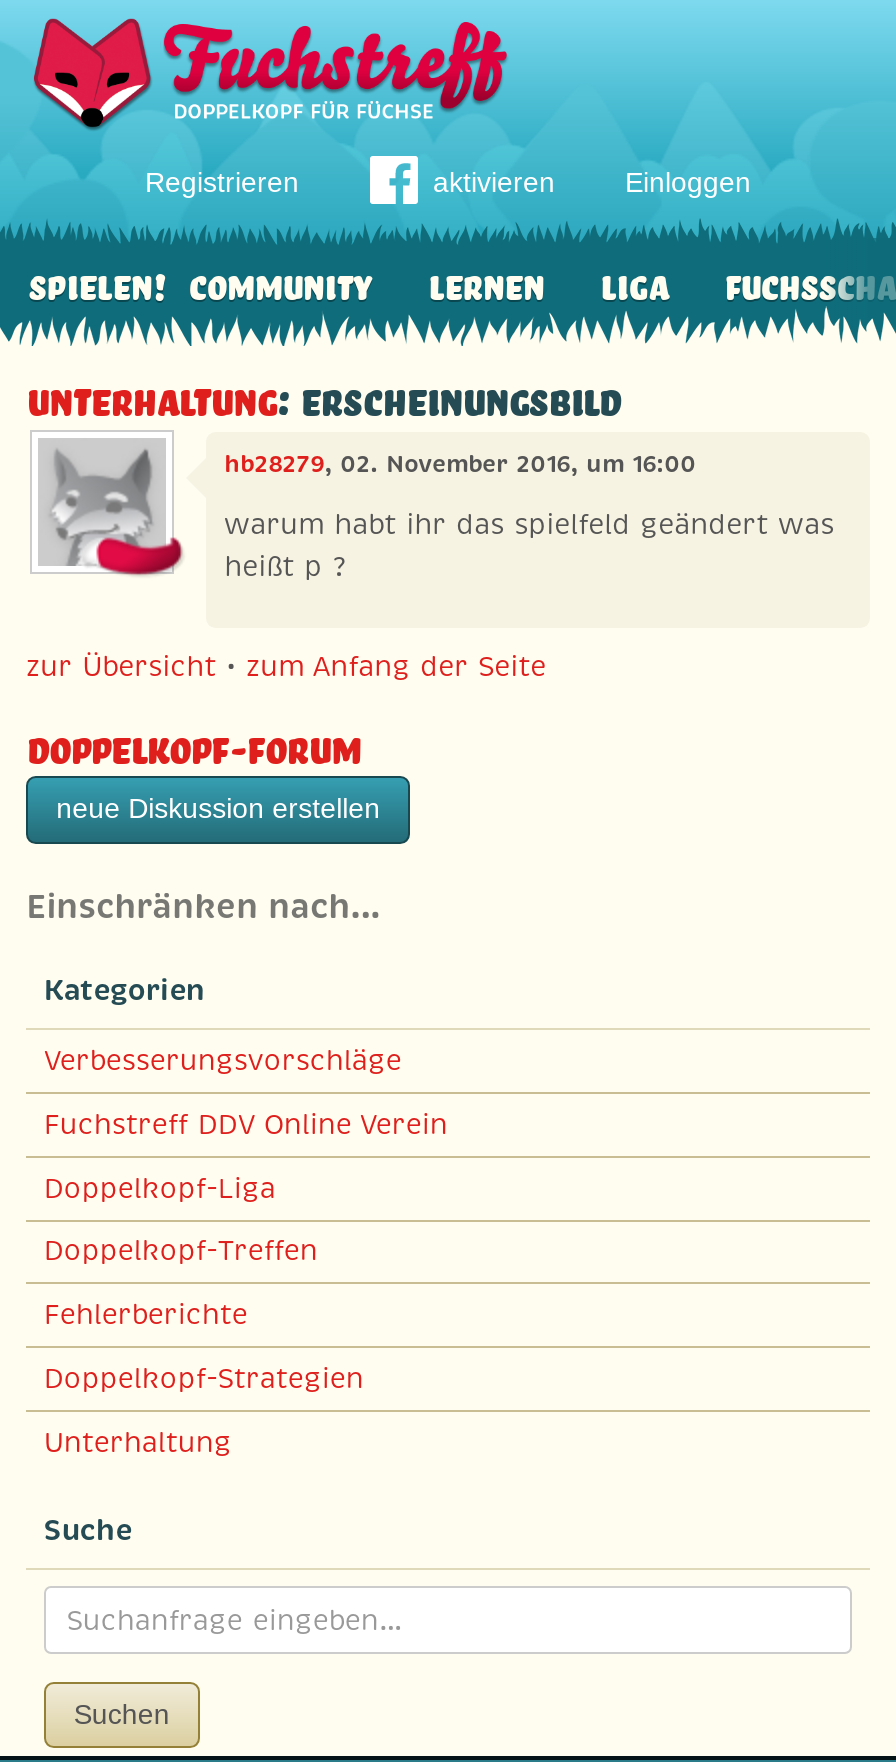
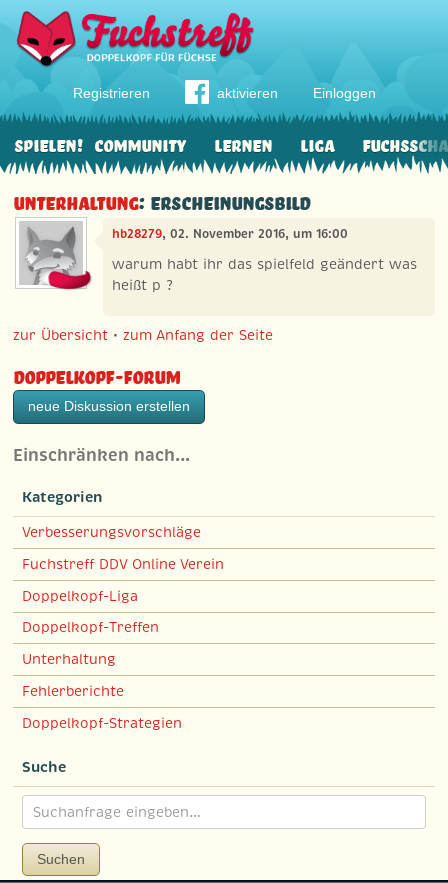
moved down: Fehlerberichte | Doppelkopf-Strategien

moved up: Unterhaltung
